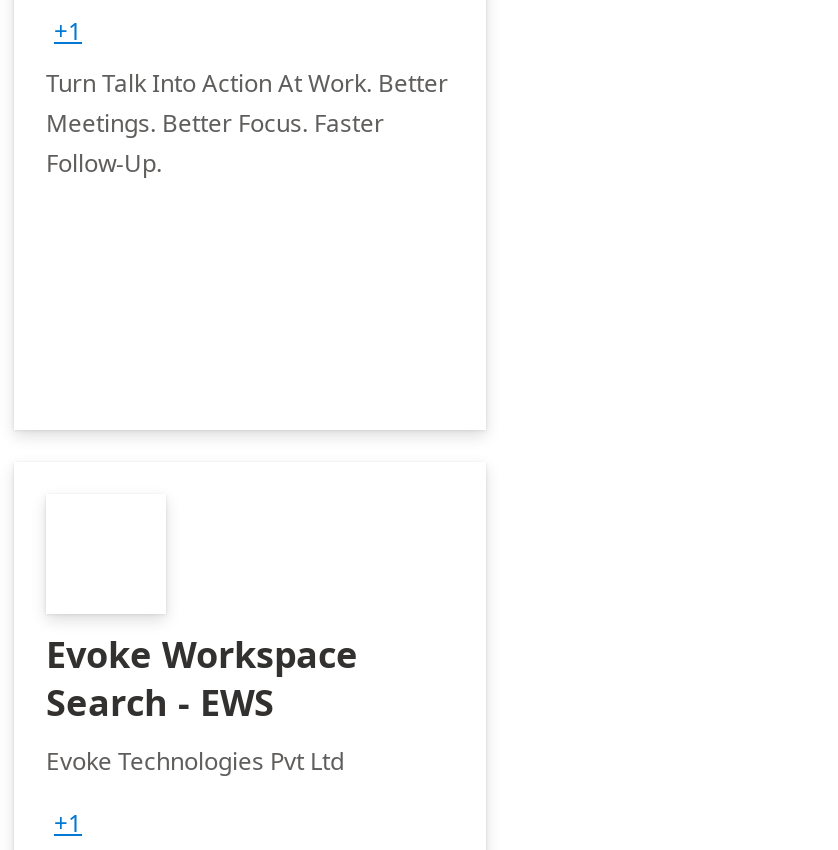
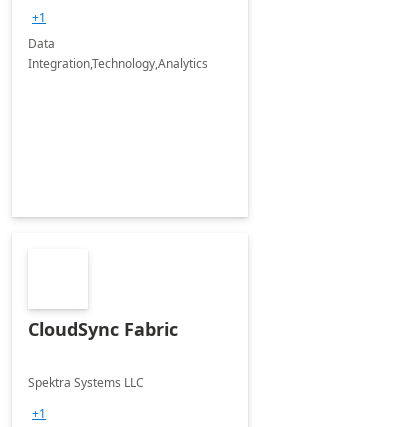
- Turn Talk Into Action At Work. Better
- Meetings. Better Focus. Faster
- Follow-Up.
+ Data
+ Integration,Technology,Analytics

- Evoke Workspace
- Search - EWS
- Evoke Technologies Pvt Ltd
+ CloudSync Fabric
+ Spektra Systems LLC
